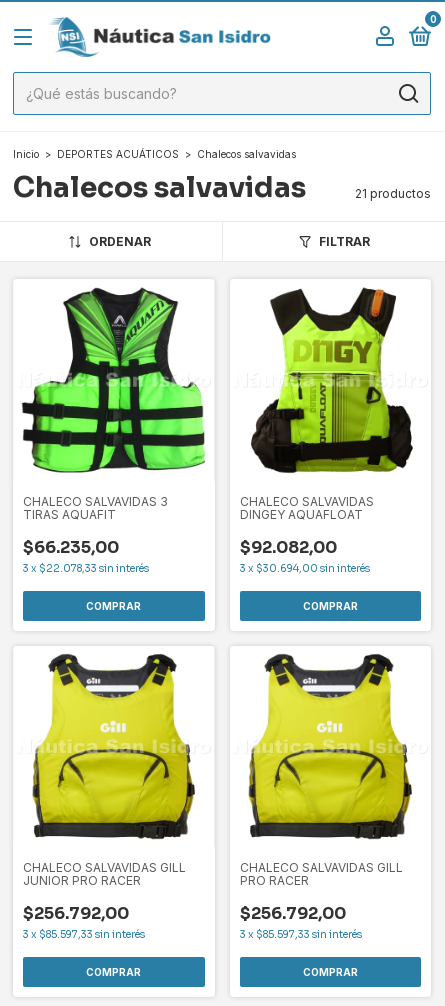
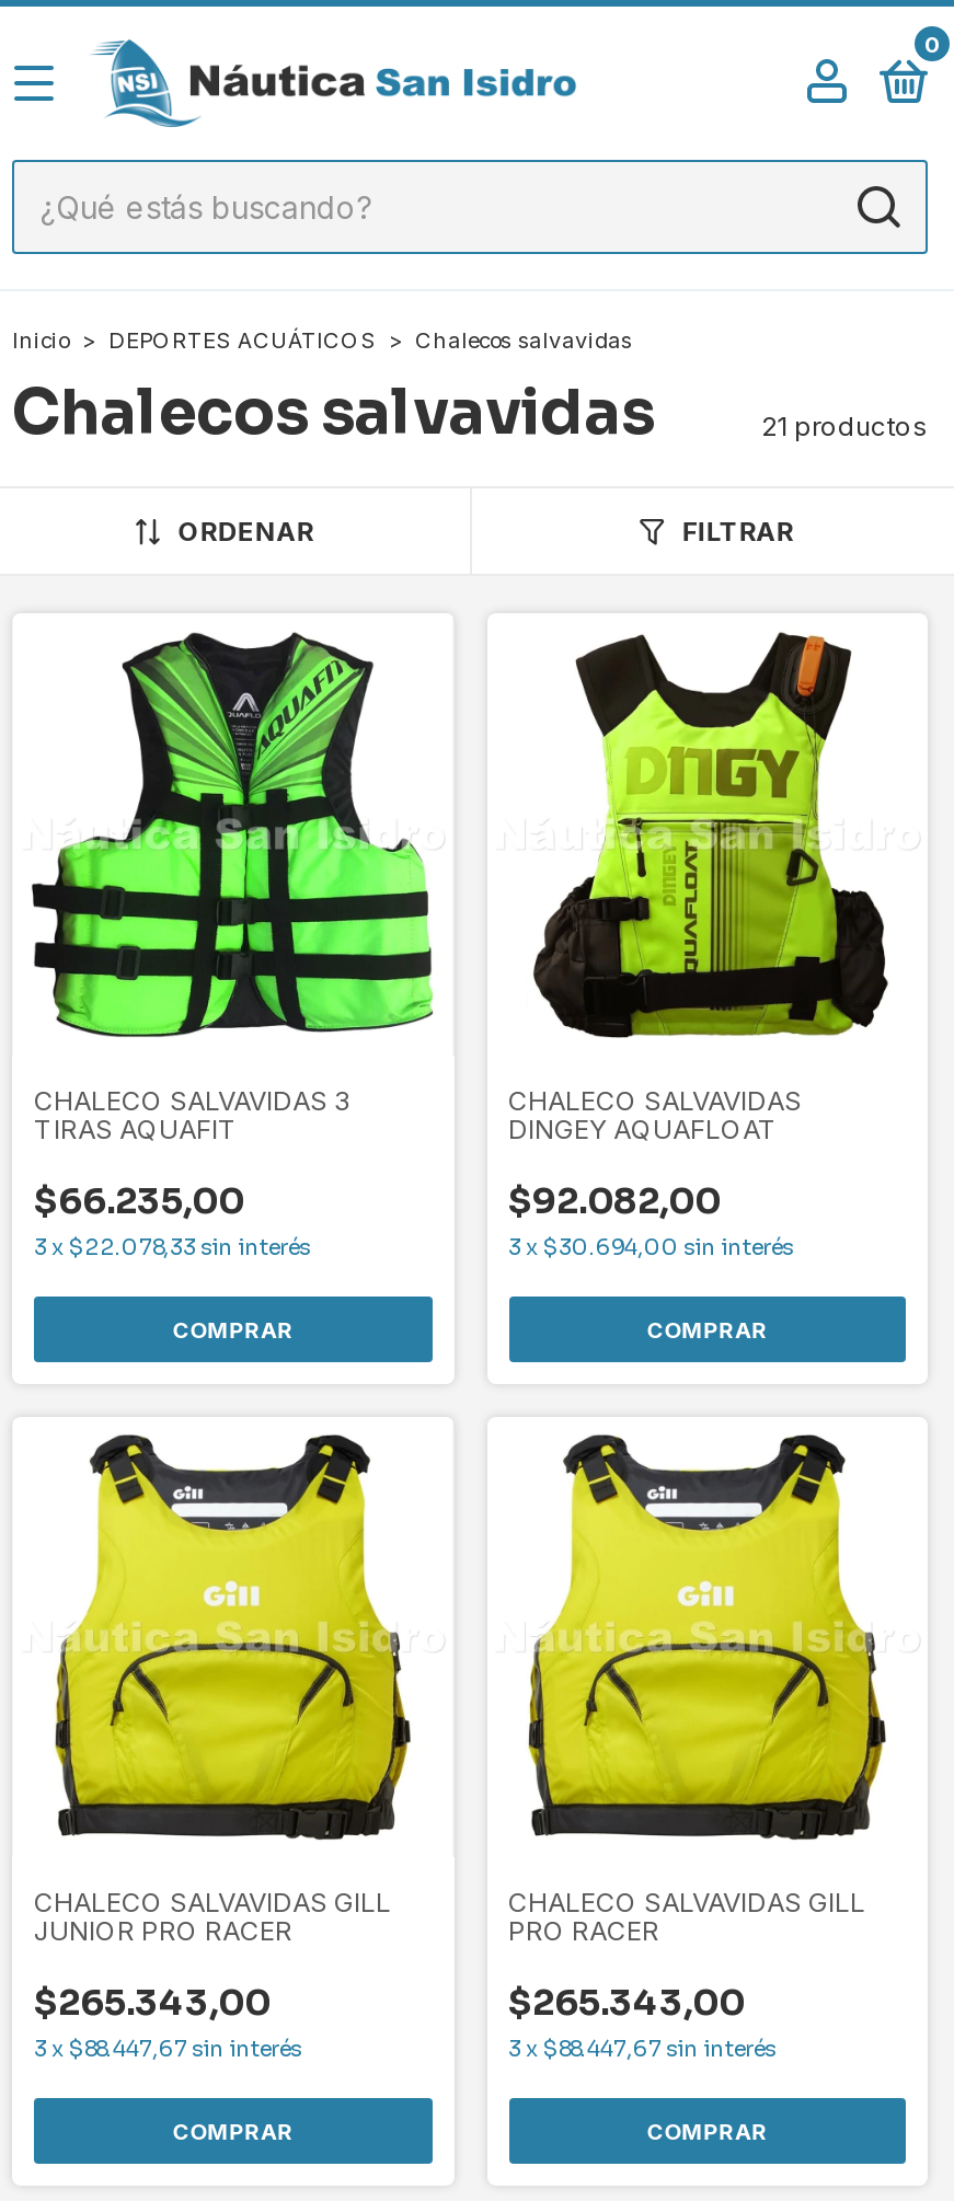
- $256.792,00
+ $265.343,00

- $256.792,00
+ $265.343,00

- 3 x $85.597,33 sin interés
+ 3 x $88.447,67 sin interés

- 3 x $85.597,33 sin interés
+ 3 x $88.447,67 sin interés
